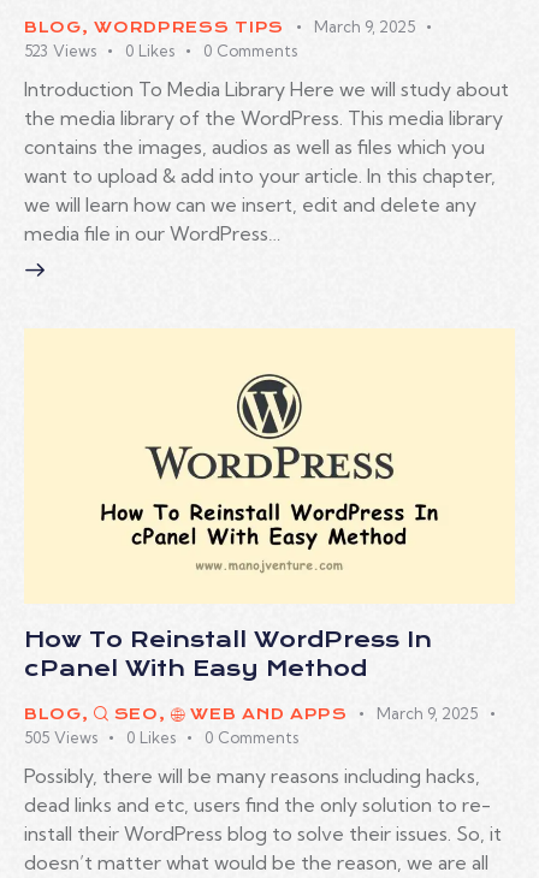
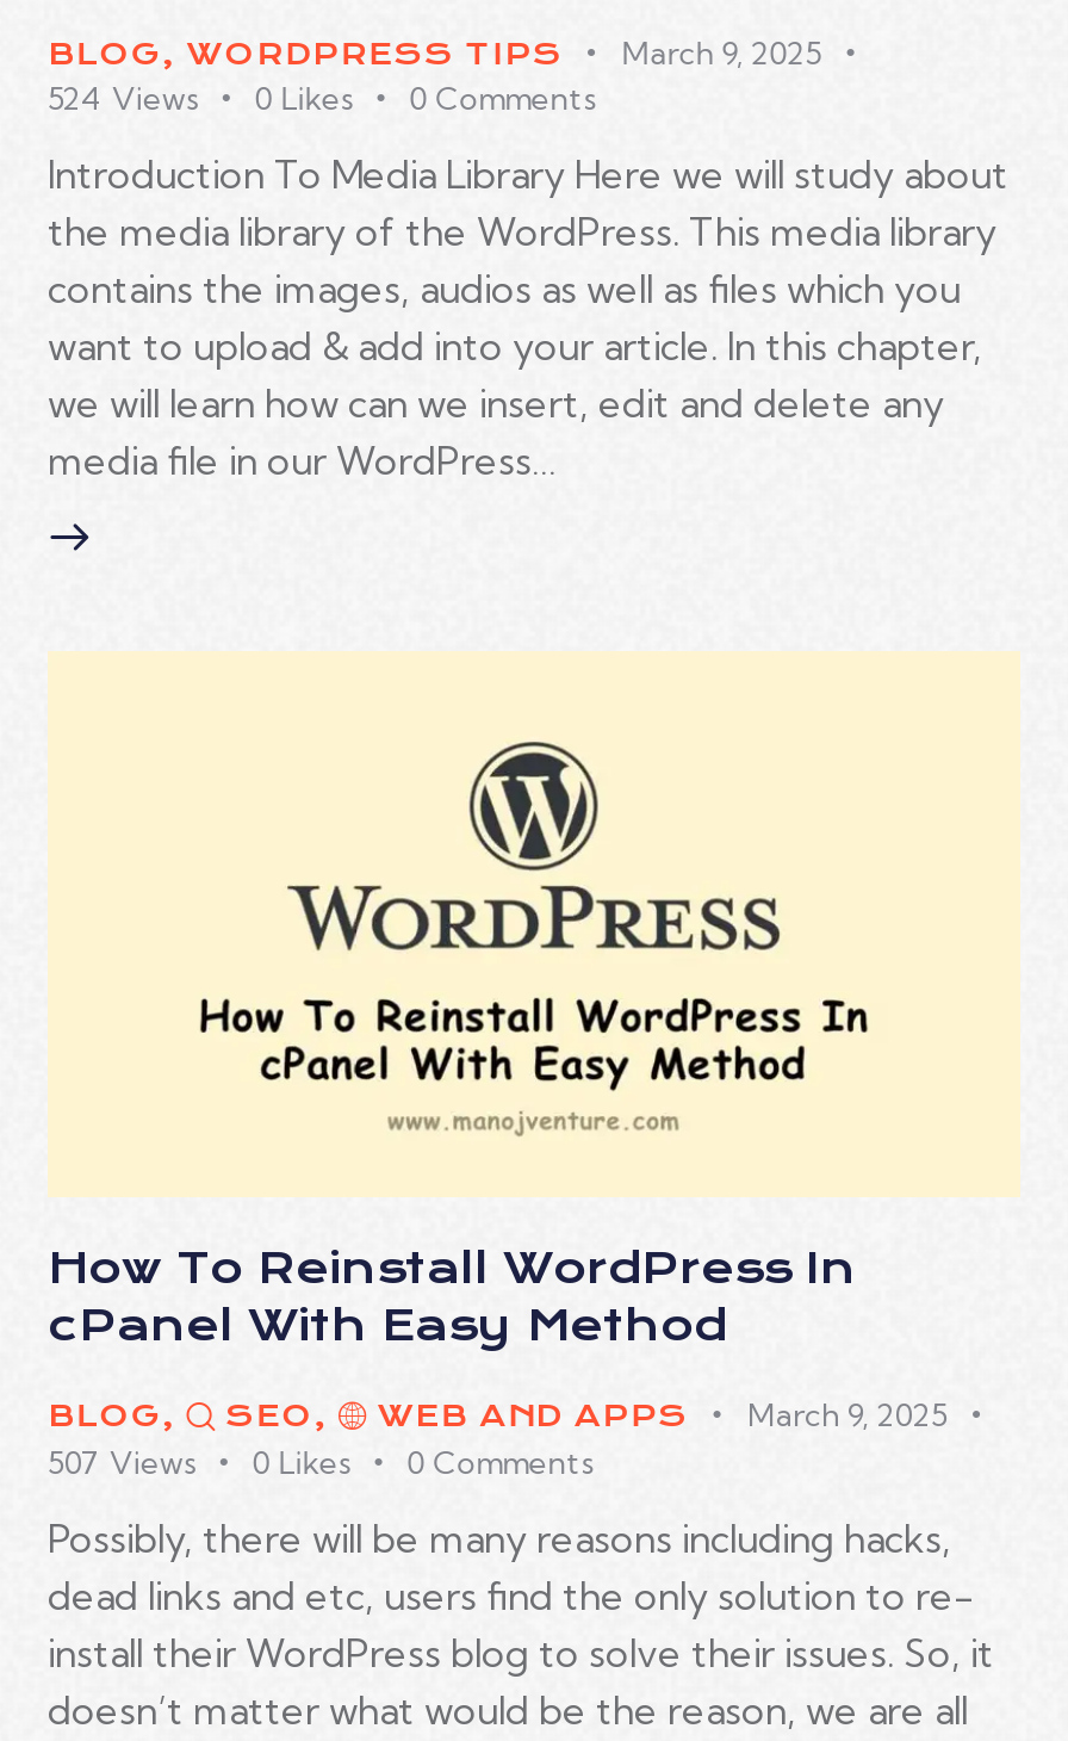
- 523 Views 0 Likes 0 Comments
+ 524 Views 0 Likes 0 Comments

- 505 Views 0 Likes 0 Comments
+ 507 Views 0 Likes 0 Comments
